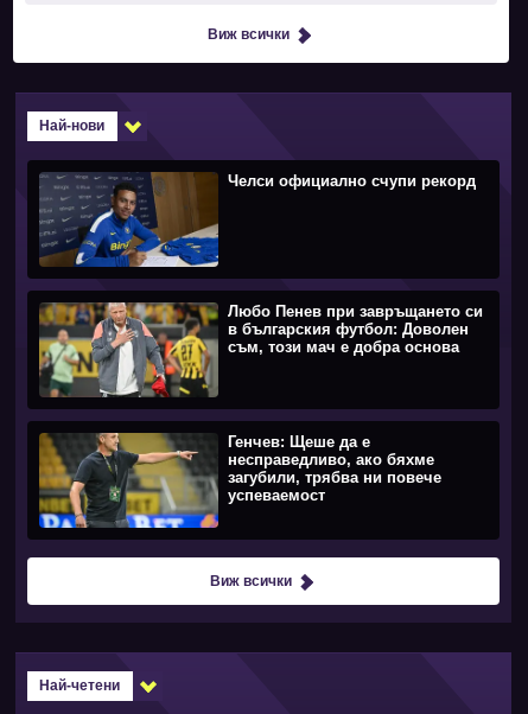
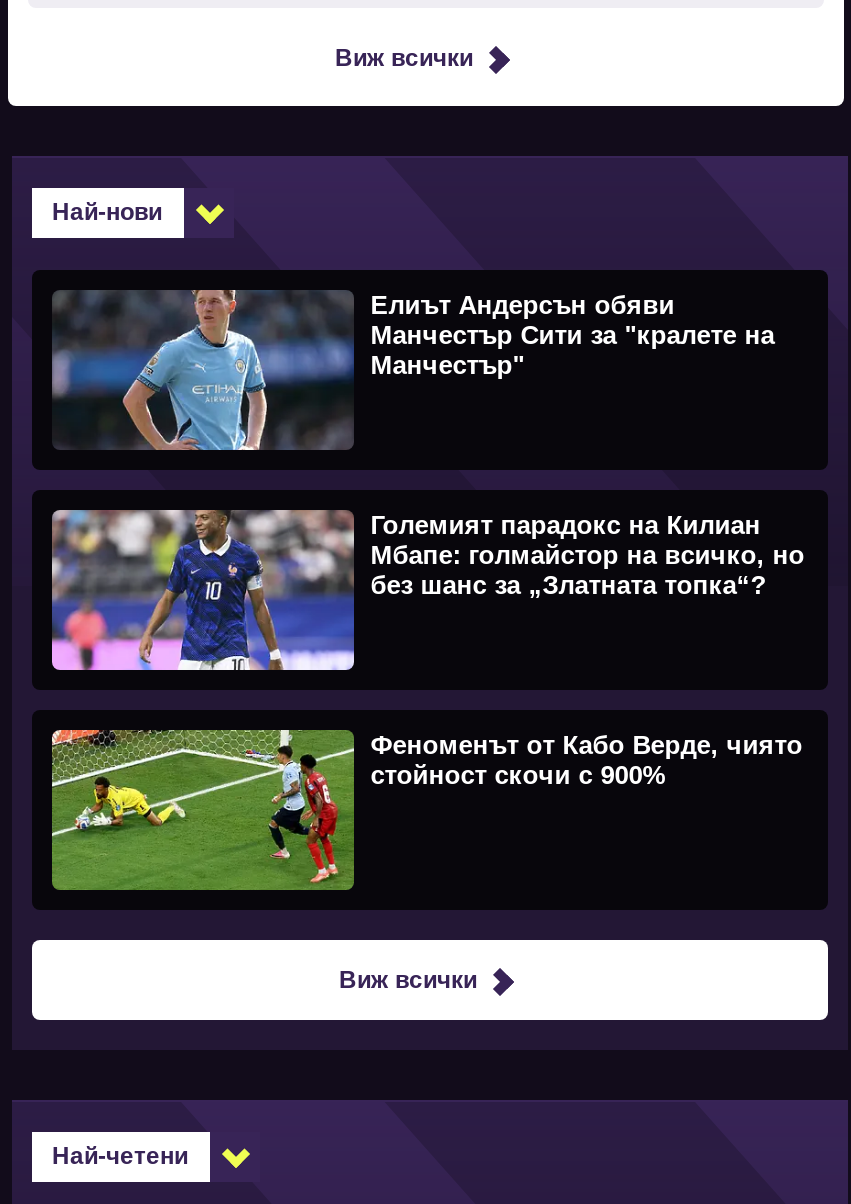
- [image]
- Челси официално счупи рекорд
+ [image]
+ Елиът Андерсън обяви
+ Манчестър Сити за "кралете на
+ Манчестър"

- [image]
- Любо Пенев при завръщането си
- в българския футбол: Доволен
- съм, този мач е добра основа
+ [image]
+ Големият парадокс на Килиан
+ Мбапе: голмайстор на всичко, но
+ без шанс за „Златната топка“?

- [image]
- Генчев: Щеше да е
- несправедливо, ако бяхме
- загубили, трябва ни повече
- успеваемост
+ [image]
+ Феноменът от Кабо Верде, чиято
+ стойност скочи с 900%
